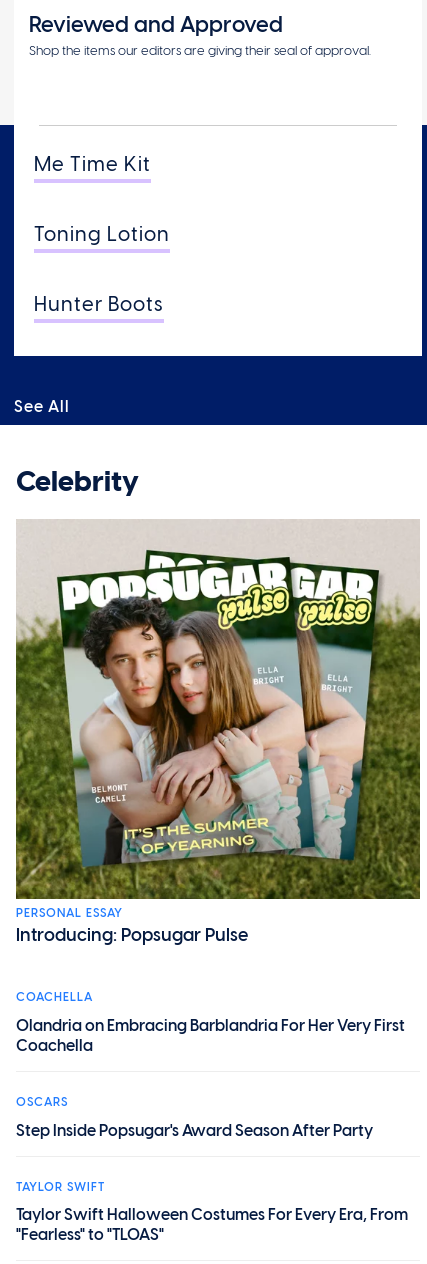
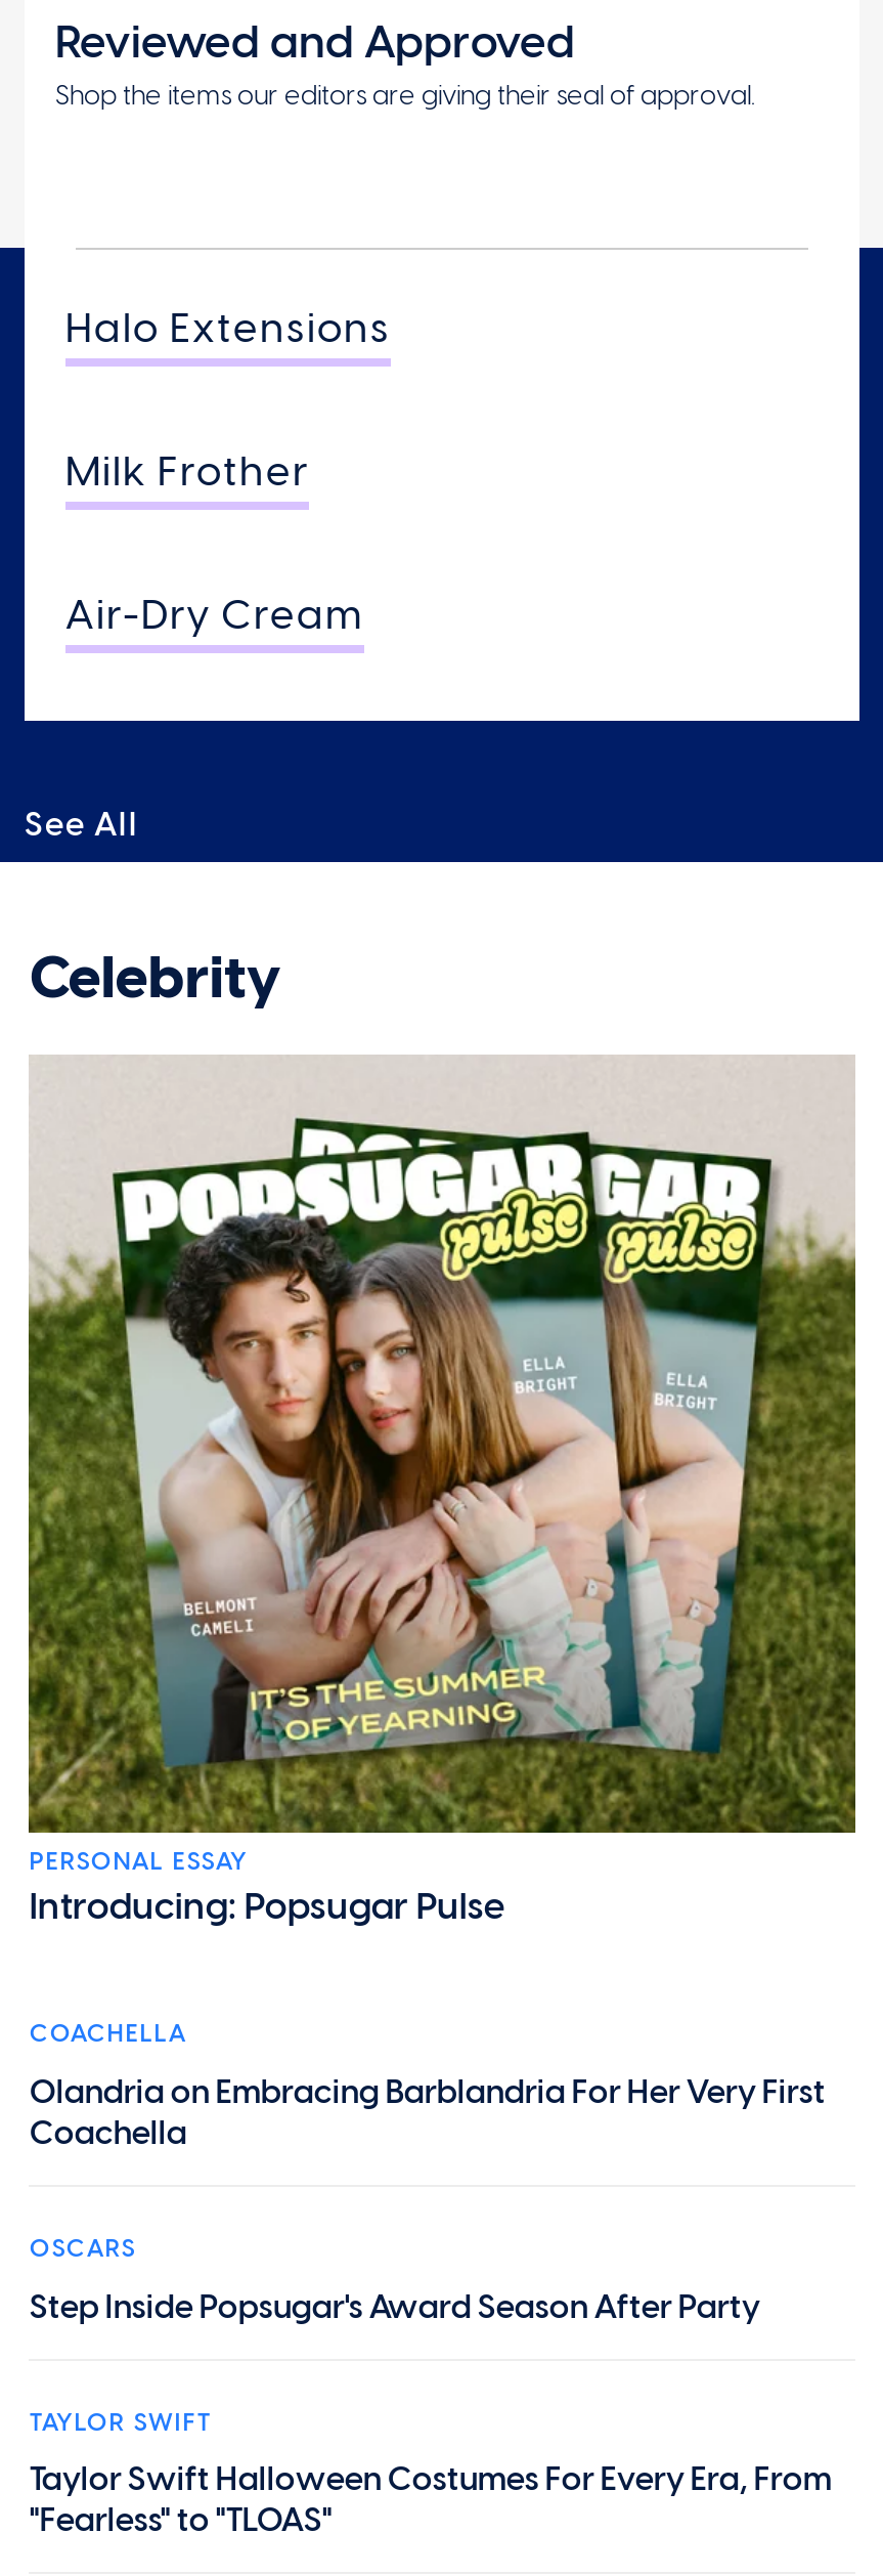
- Me Time Kit
+ Halo Extensions

- Toning Lotion
+ Milk Frother

- Hunter Boots
+ Air-Dry Cream
